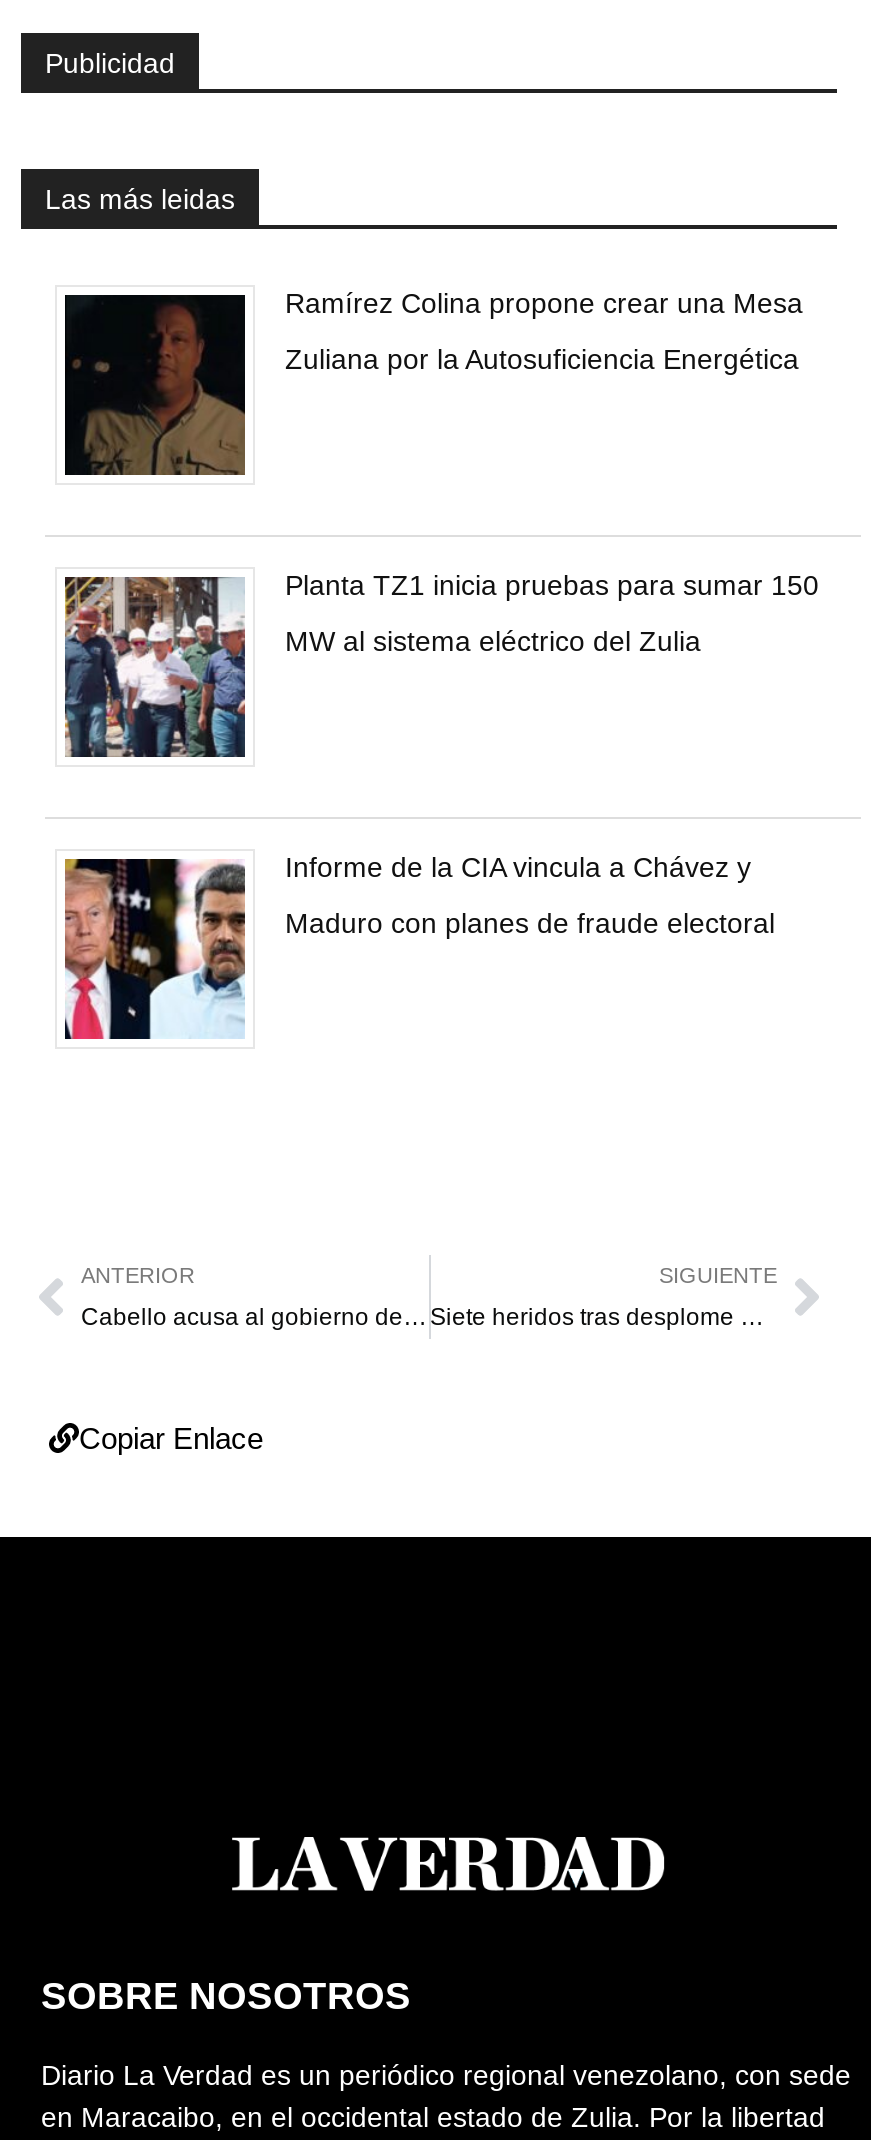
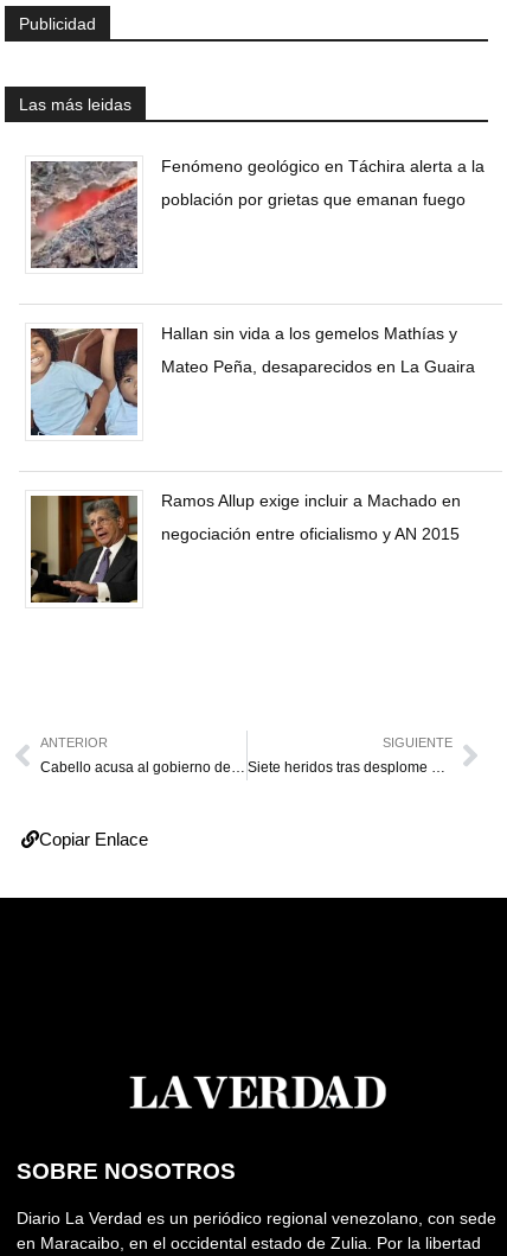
- [image]
- Ramírez Colina propone crear una Mesa
+ [image]
+ Fenómeno geológico en Táchira alerta a la

- Zuliana por la Autosuficiencia Energética
+ población por grietas que emanan fuego

- [image]
- Planta TZ1 inicia pruebas para sumar 150
+ [image]
+ Hallan sin vida a los gemelos Mathías y

- MW al sistema eléctrico del Zulia
+ Mateo Peña, desaparecidos en La Guaira

- [image]
- Informe de la CIA vincula a Chávez y
+ [image]
+ Ramos Allup exige incluir a Machado en

- Maduro con planes de fraude electoral
+ negociación entre oficialismo y AN 2015
